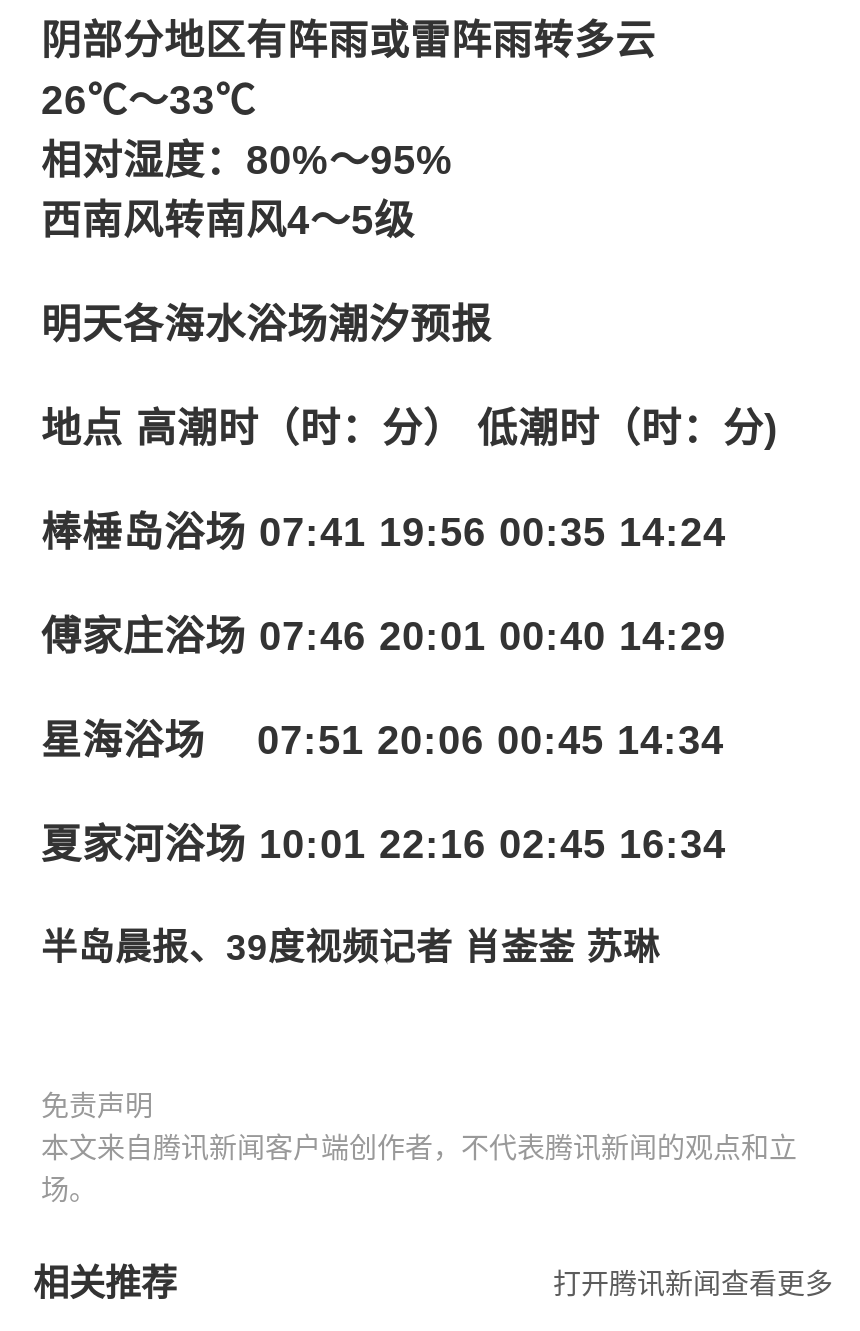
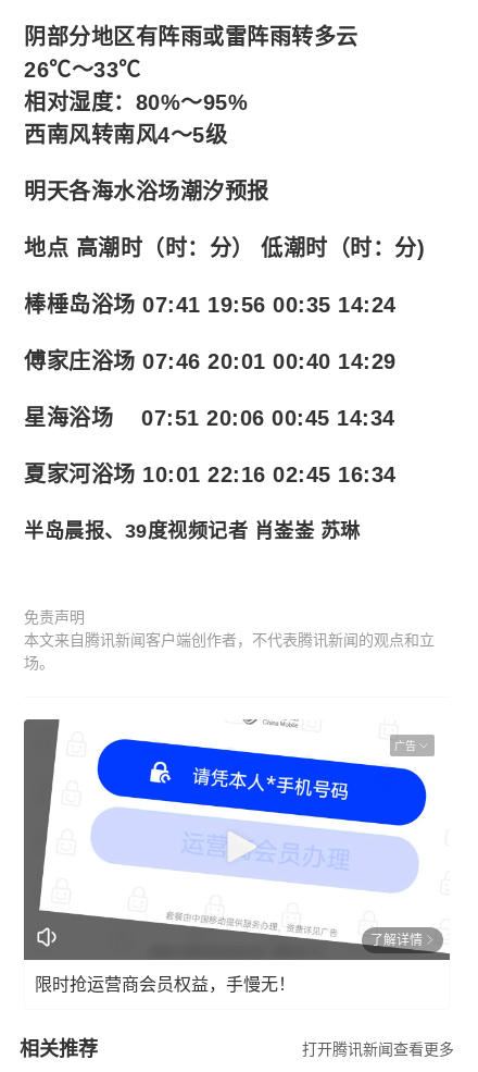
+ [image]
+ 广告

+ 了解详情
+ 限时抢运营商会员权益，手慢无！
